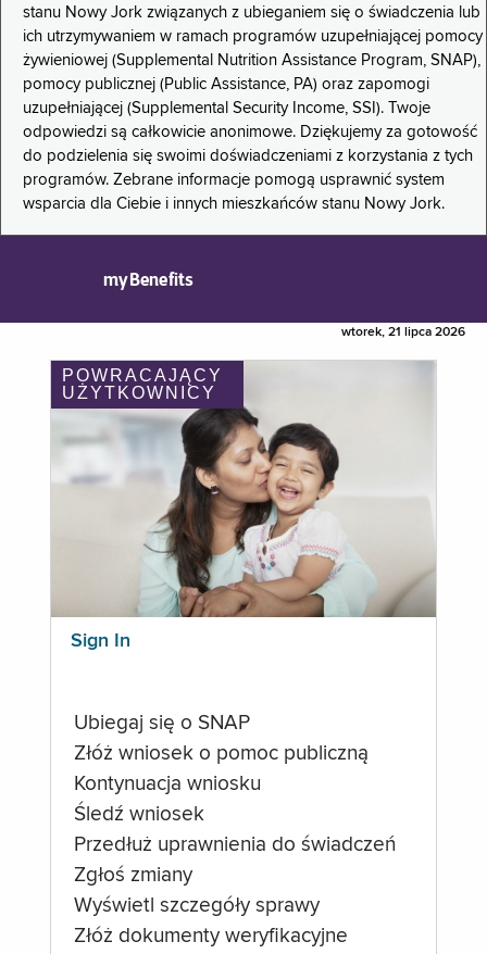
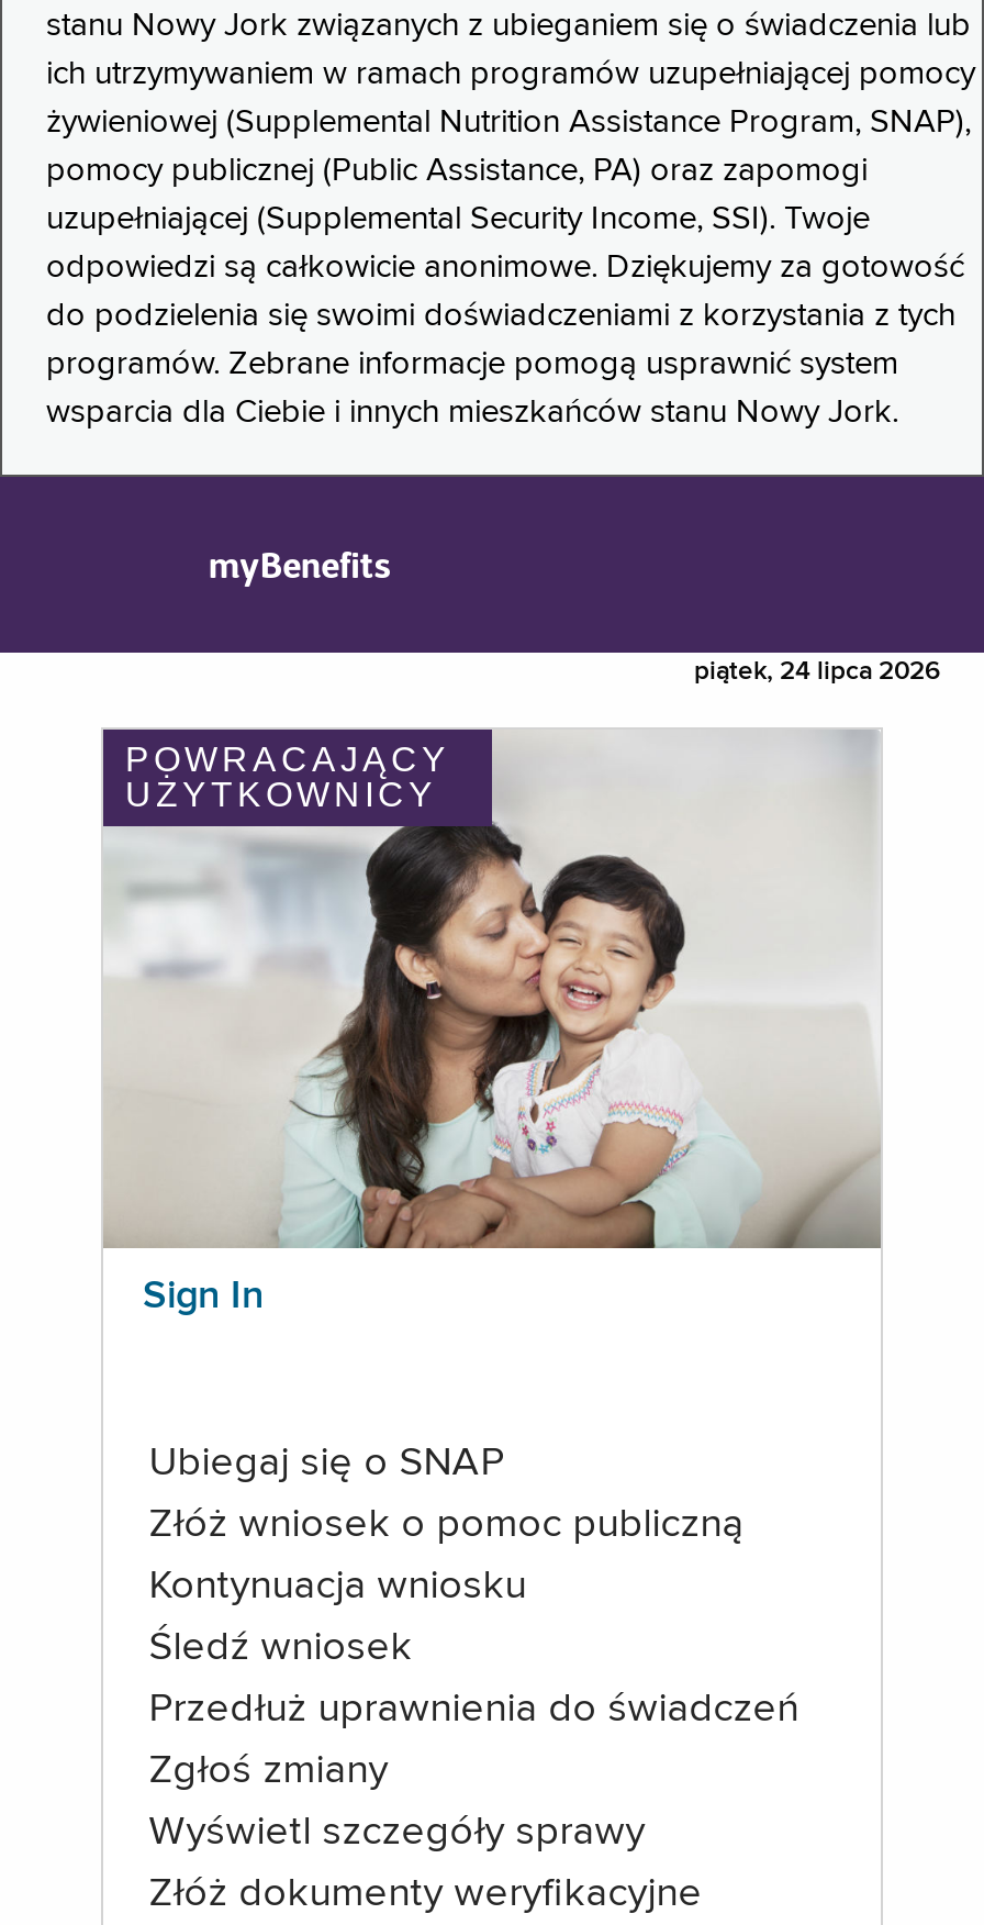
- wtorek, 21 lipca 2026
+ piątek, 24 lipca 2026
